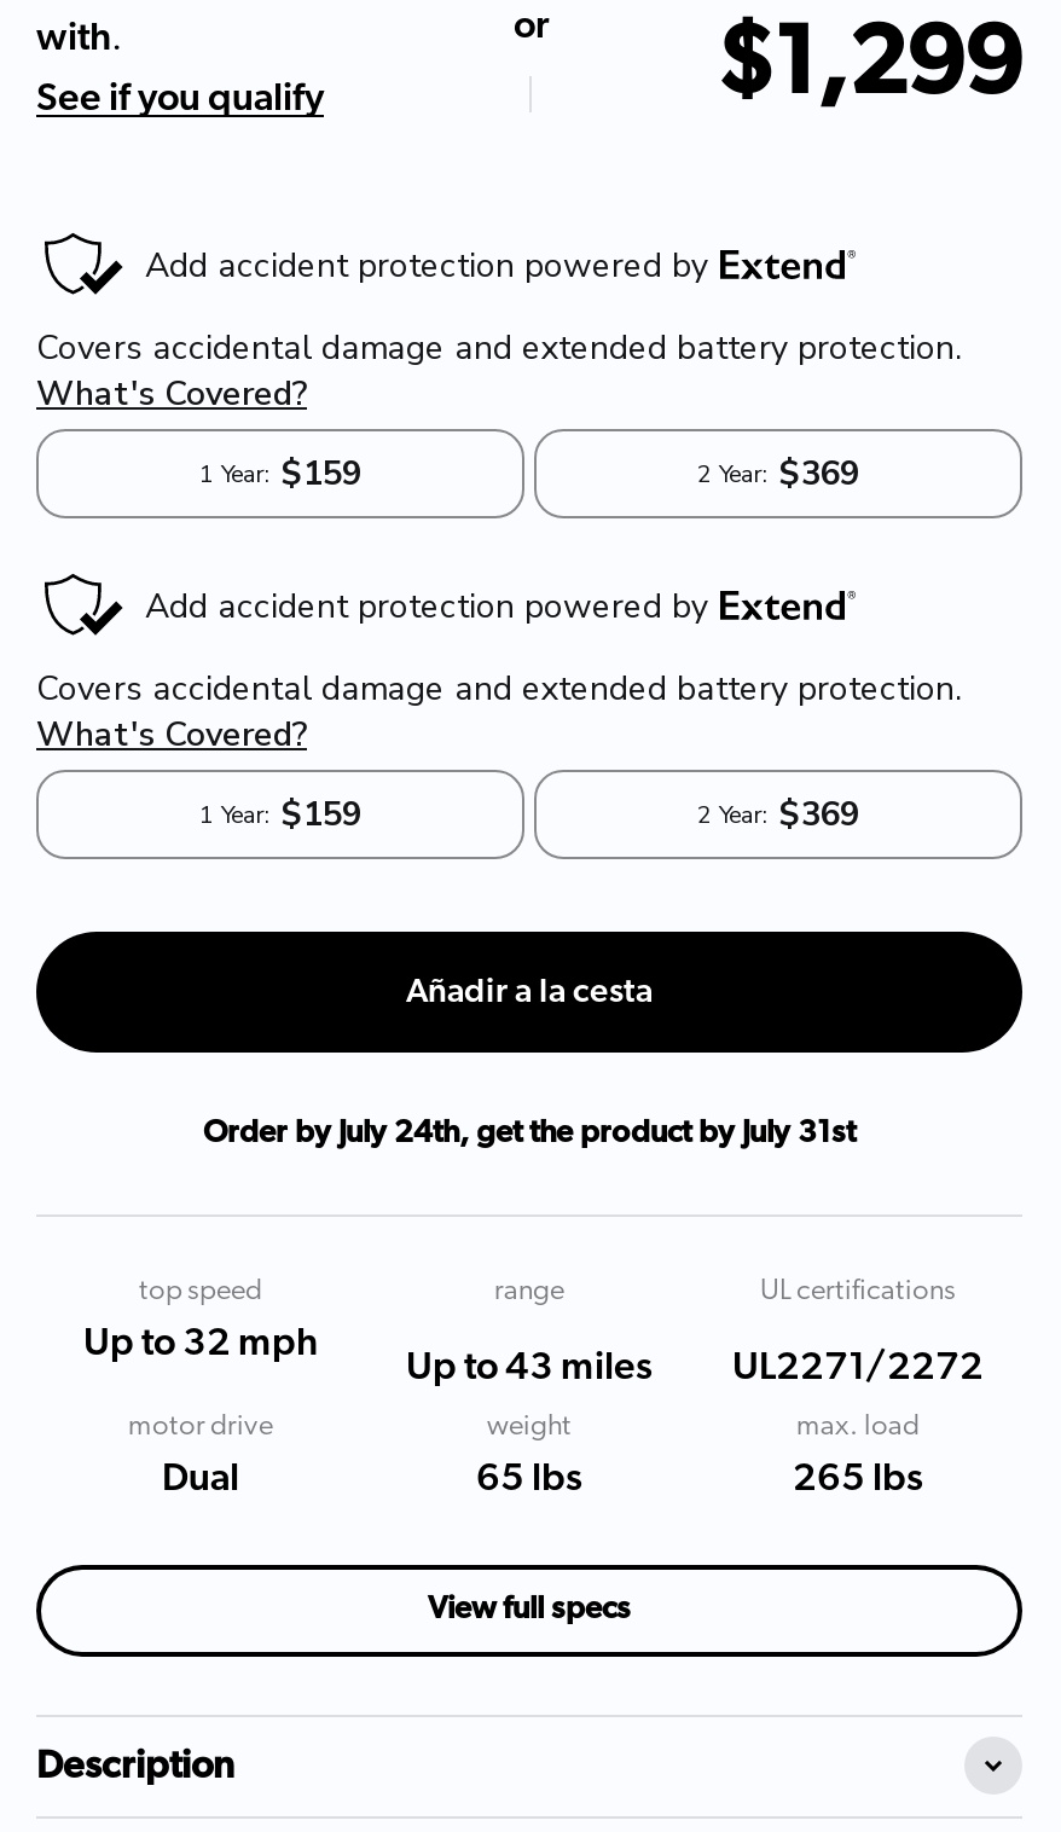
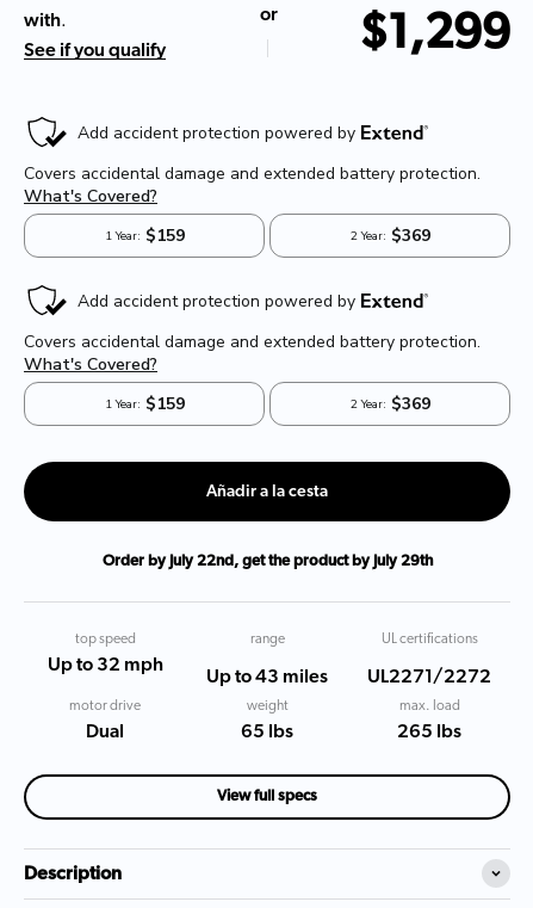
- Order by July 24th, get the product by July 31st
+ Order by July 22nd, get the product by July 29th
